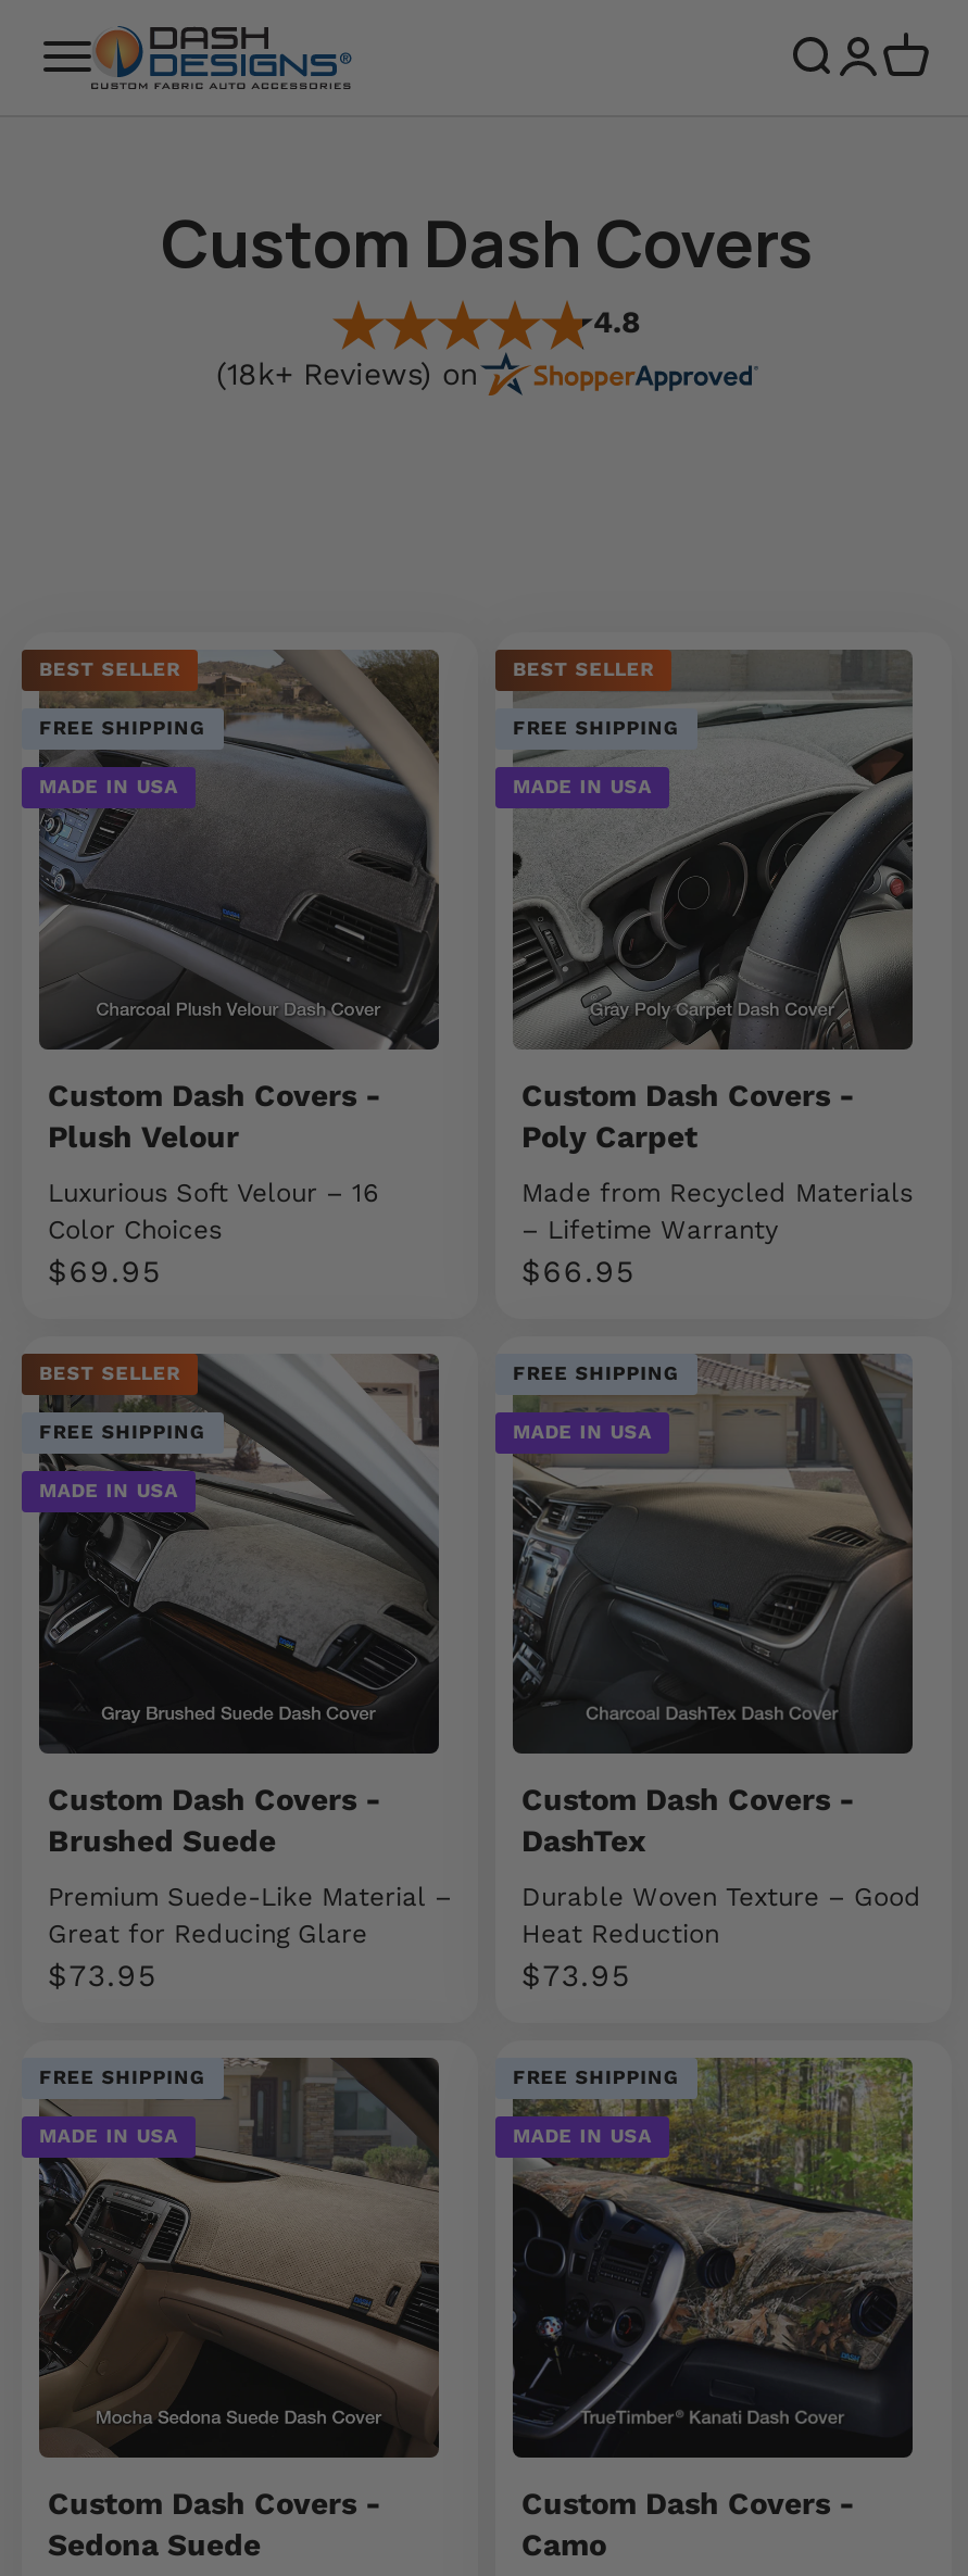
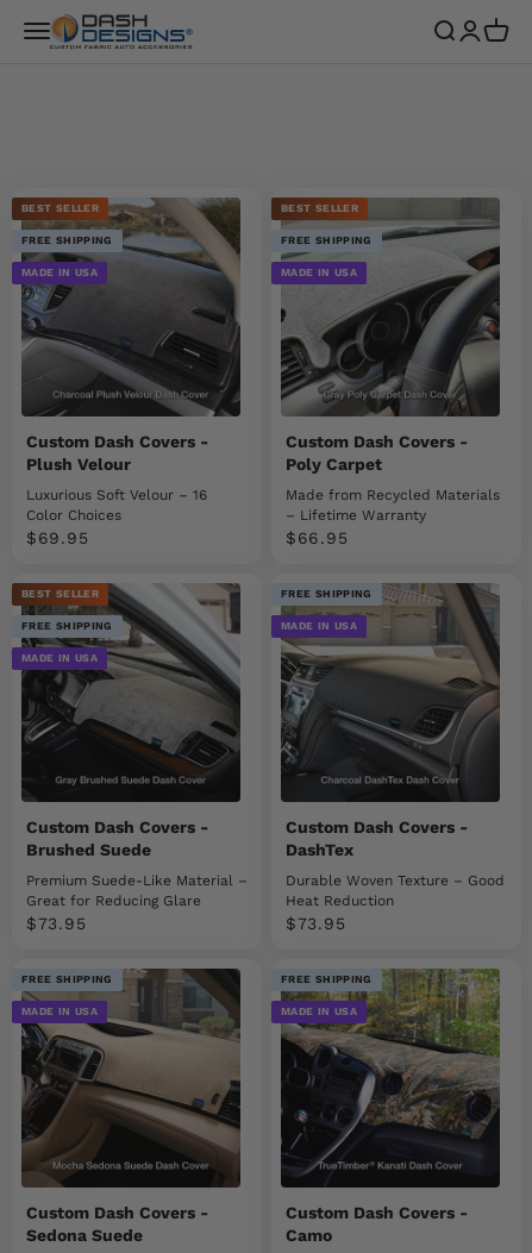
- Custom Dash Covers
- 4.8
- (18k+ Reviews) on
